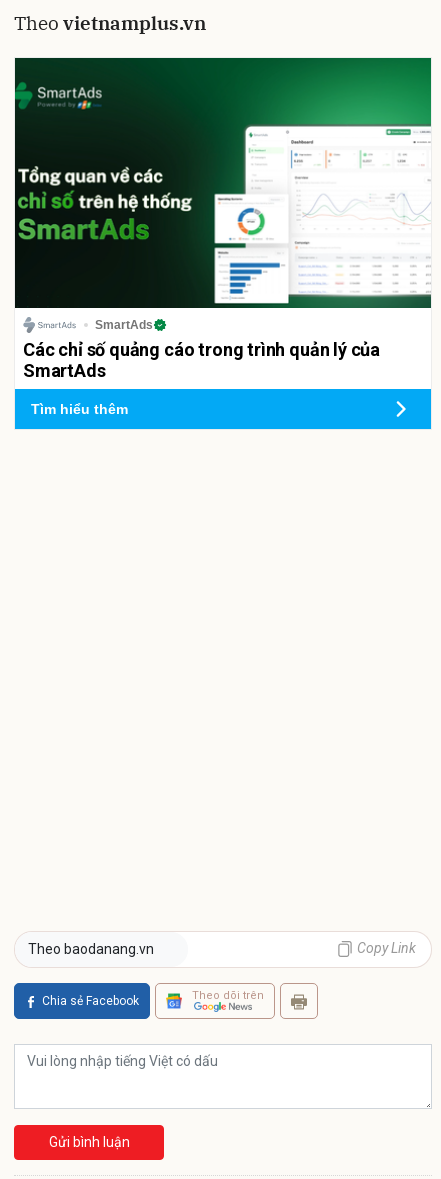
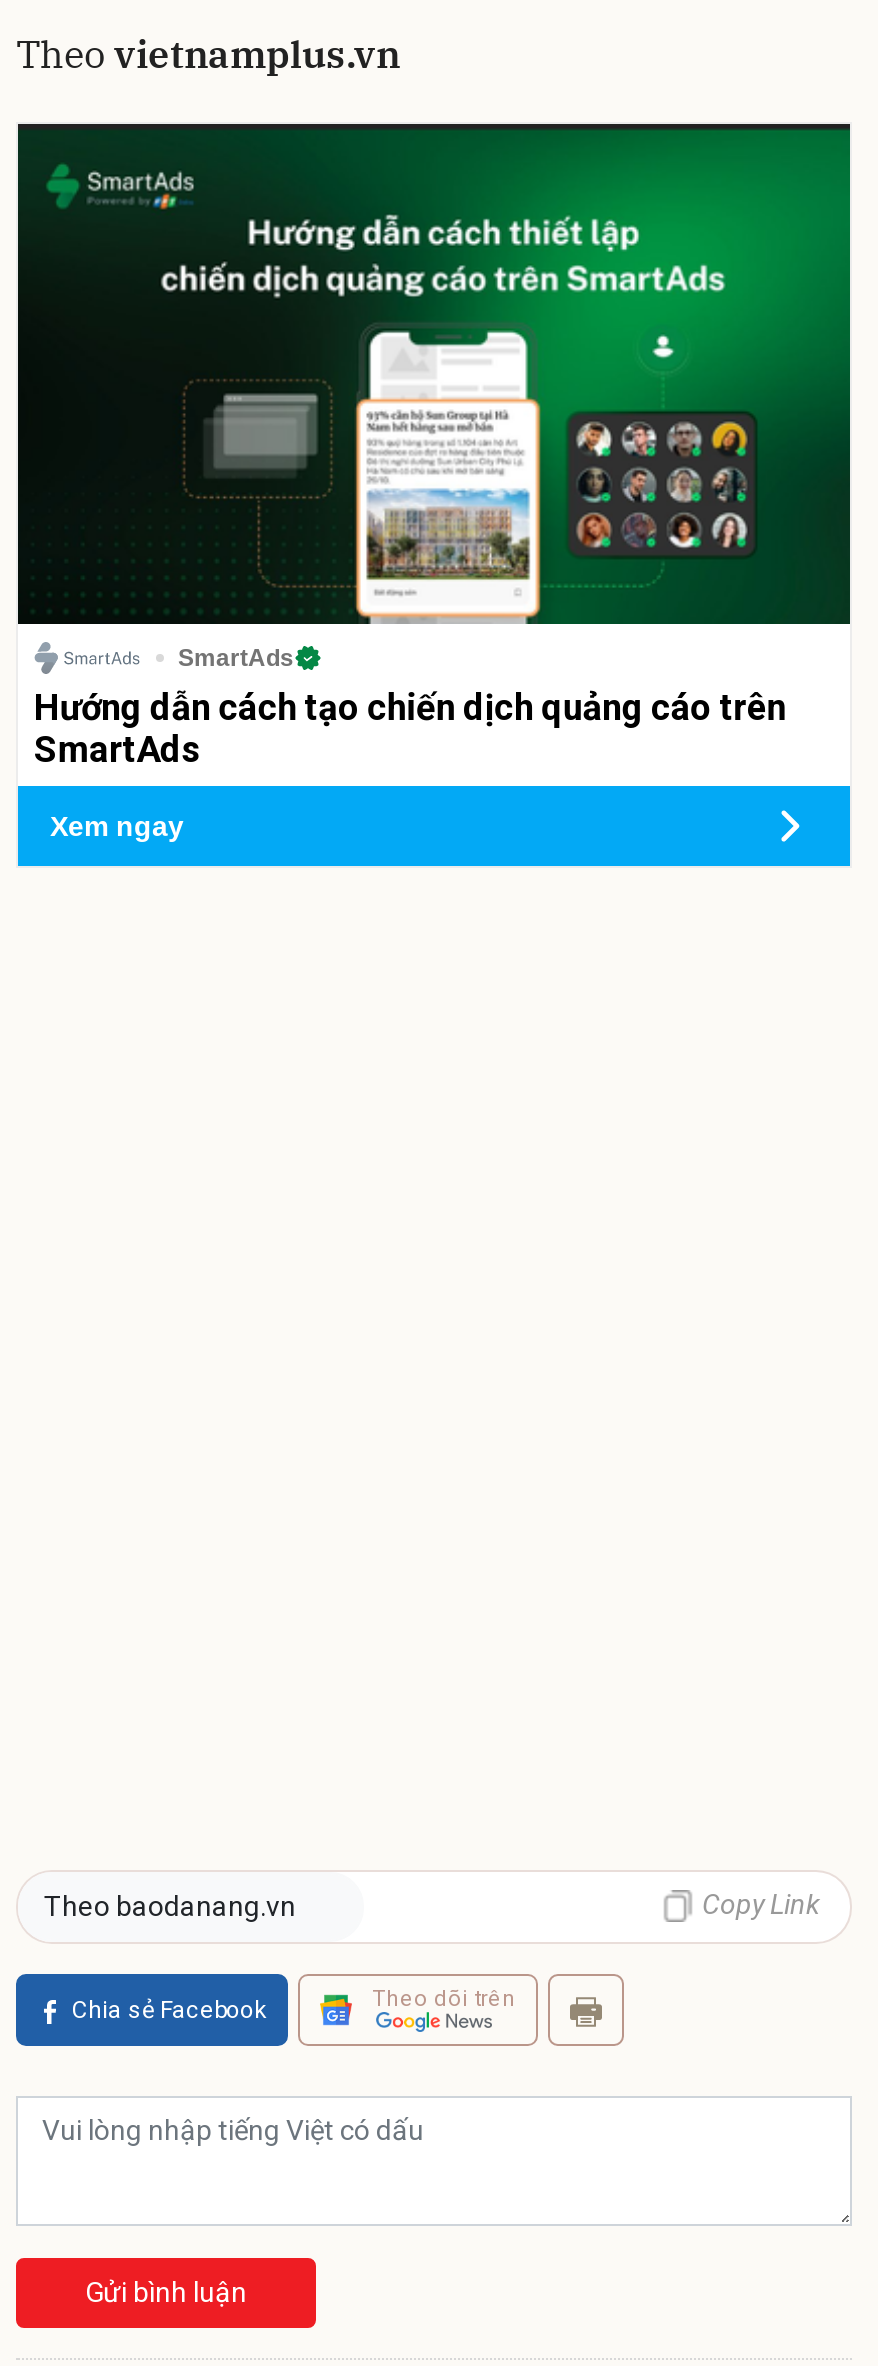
- [image]
- Các chỉ số quảng cáo trong trình quản lý của
+ [image]
+ Hướng dẫn cách tạo chiến dịch quảng cáo trên

- Tìm hiểu thêm
+ Xem ngay
